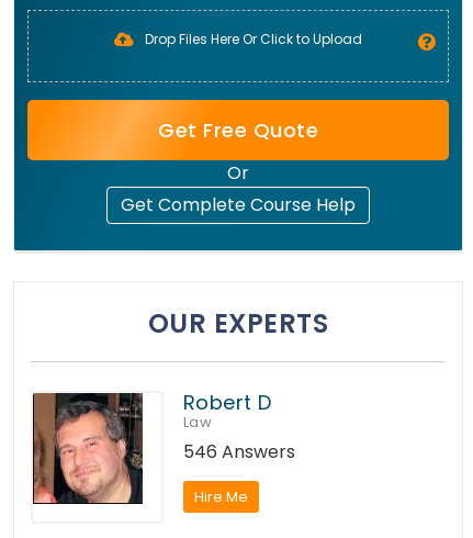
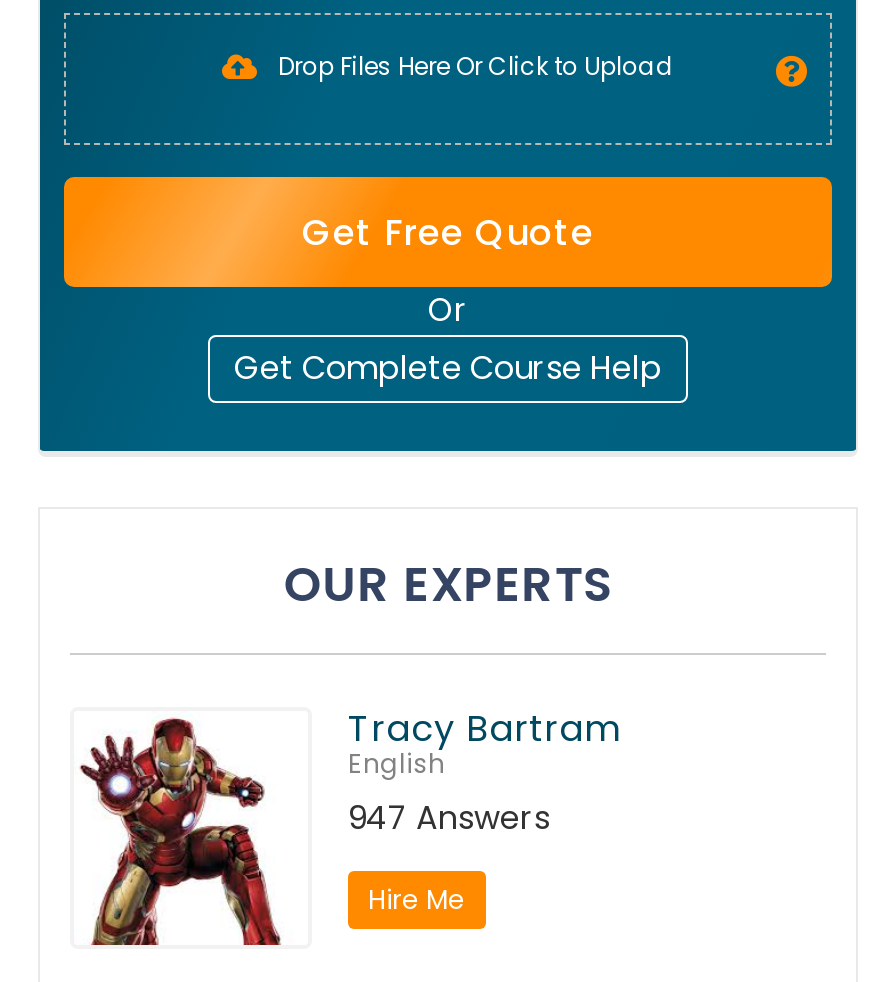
- [image]
- Robert D
- Law
- 546 Answers
+ [image]
+ Tracy Bartram
+ English
+ 947 Answers
